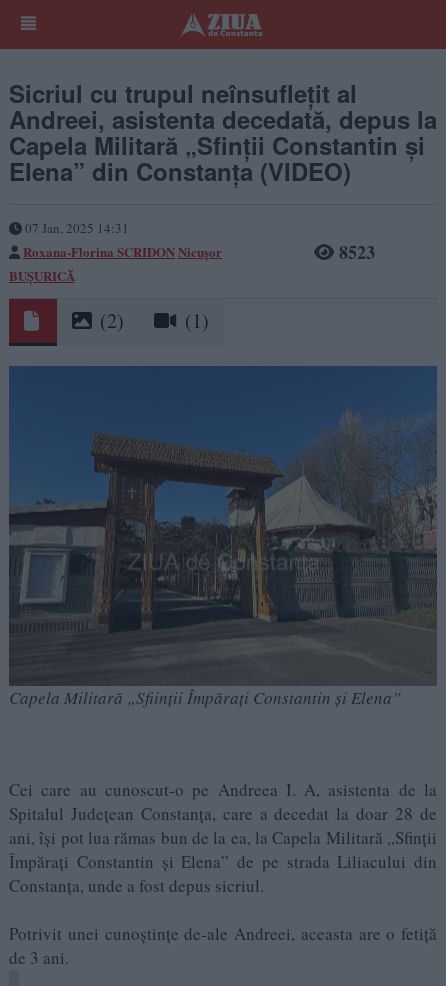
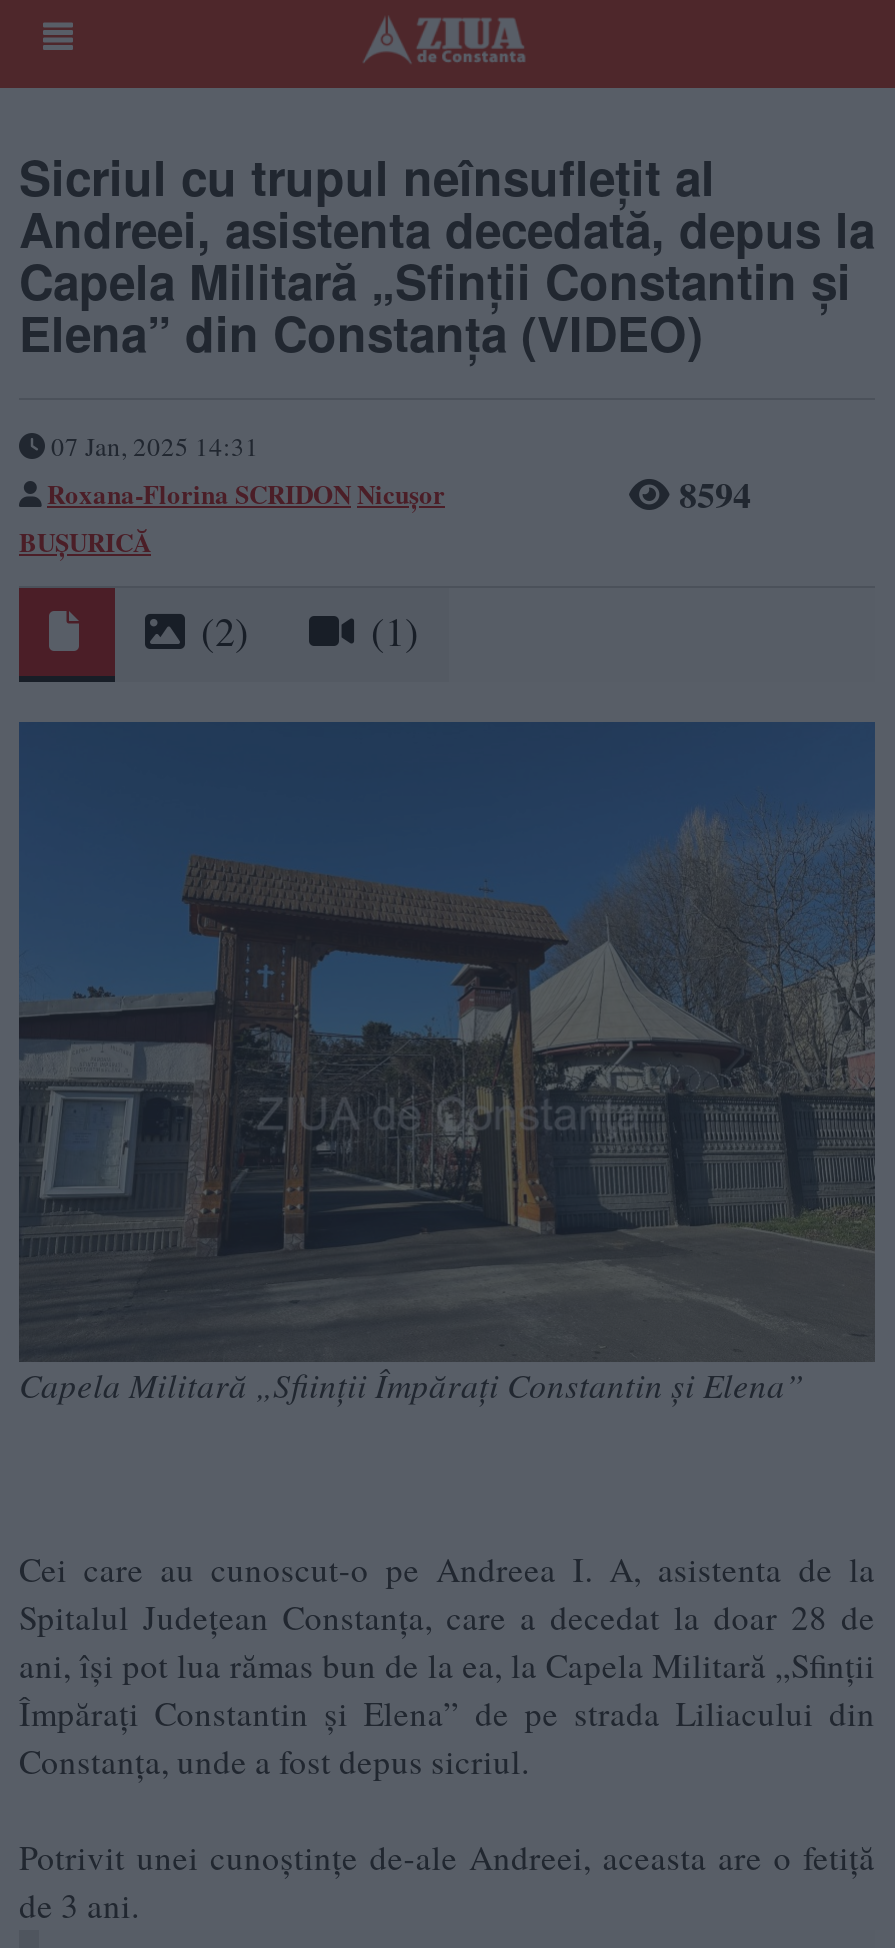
- 8523
+ 8594
